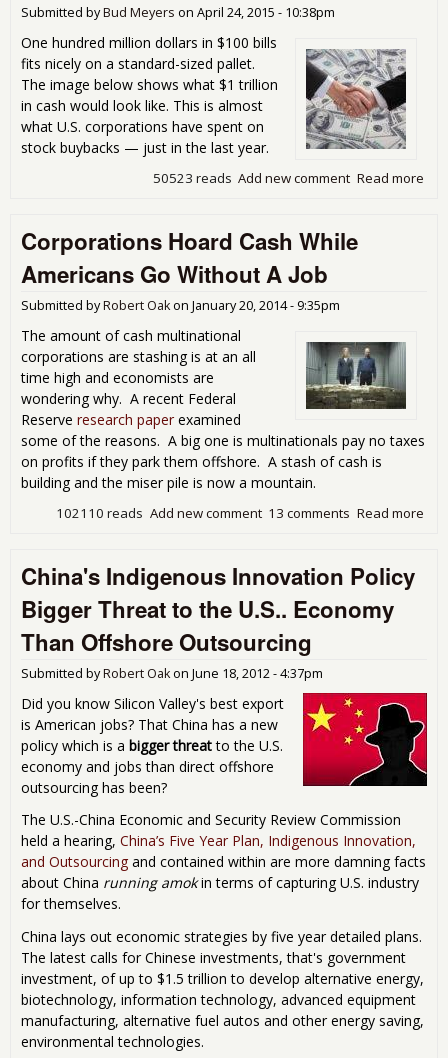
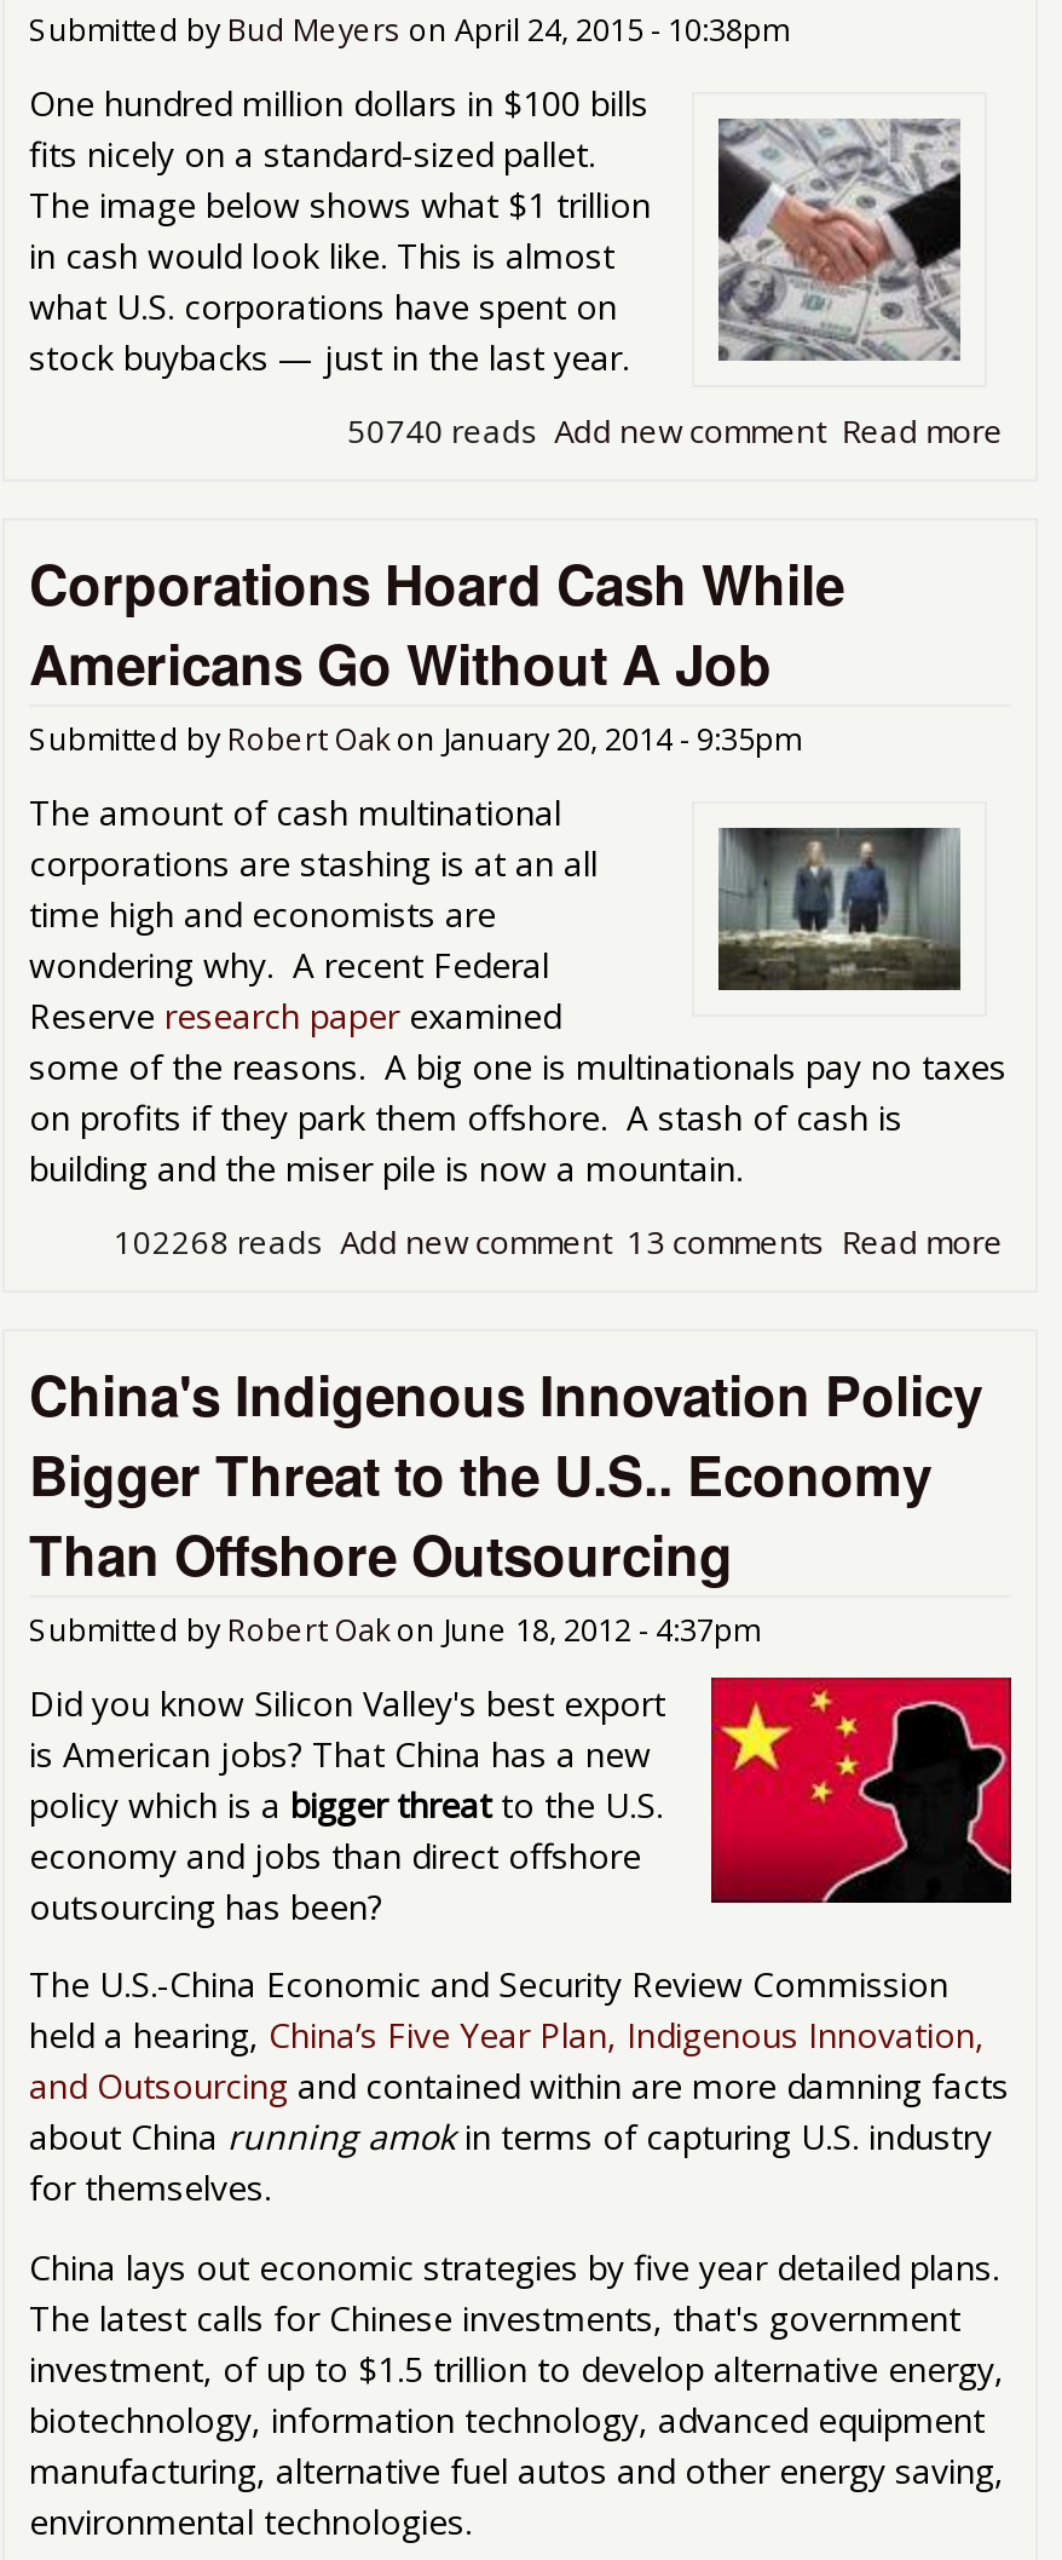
- 50523 reads
+ 50740 reads

- 102110 reads
+ 102268 reads
